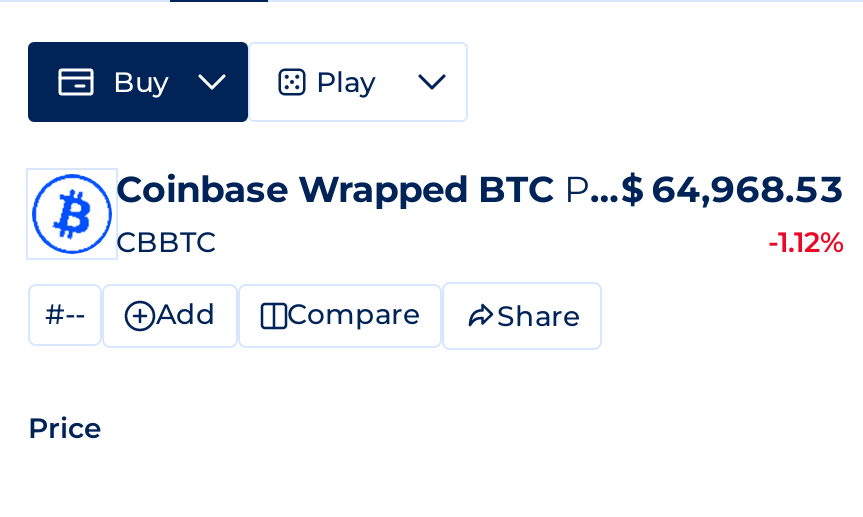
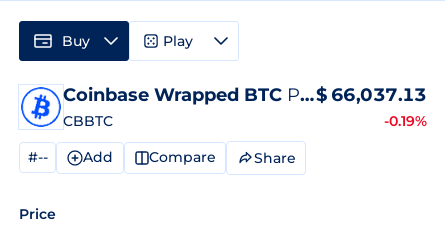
- $64,968.53
+ $66,037.13

- -1.12%
+ -0.19%
